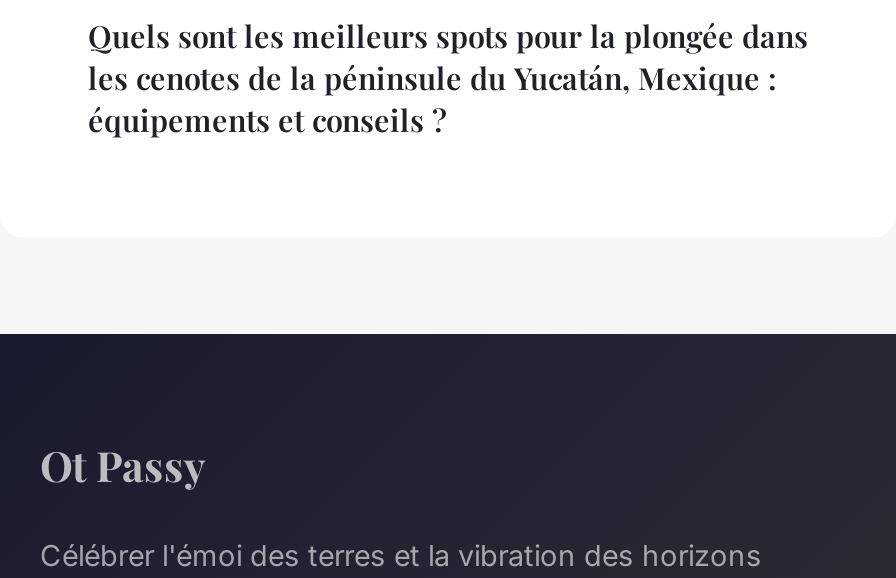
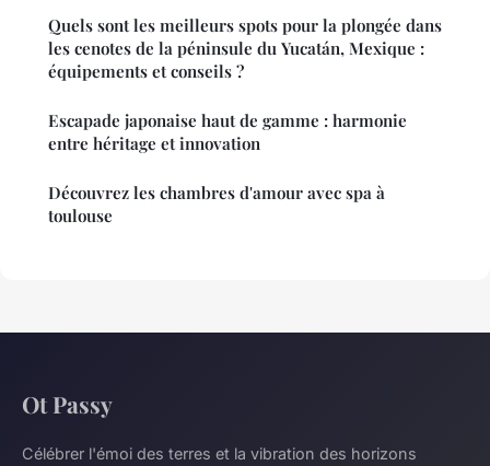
+ Escapade japonaise haut de gamme : harmonie
+ entre héritage et innovation
+ Découvrez les chambres d'amour avec spa à
+ toulouse
